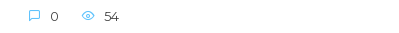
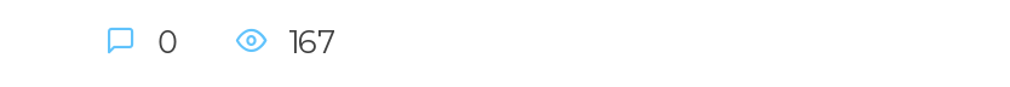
- 54
+ 167
